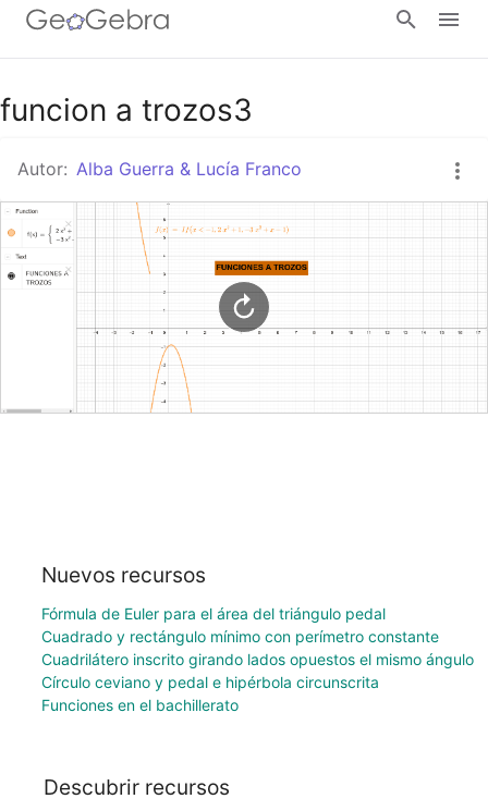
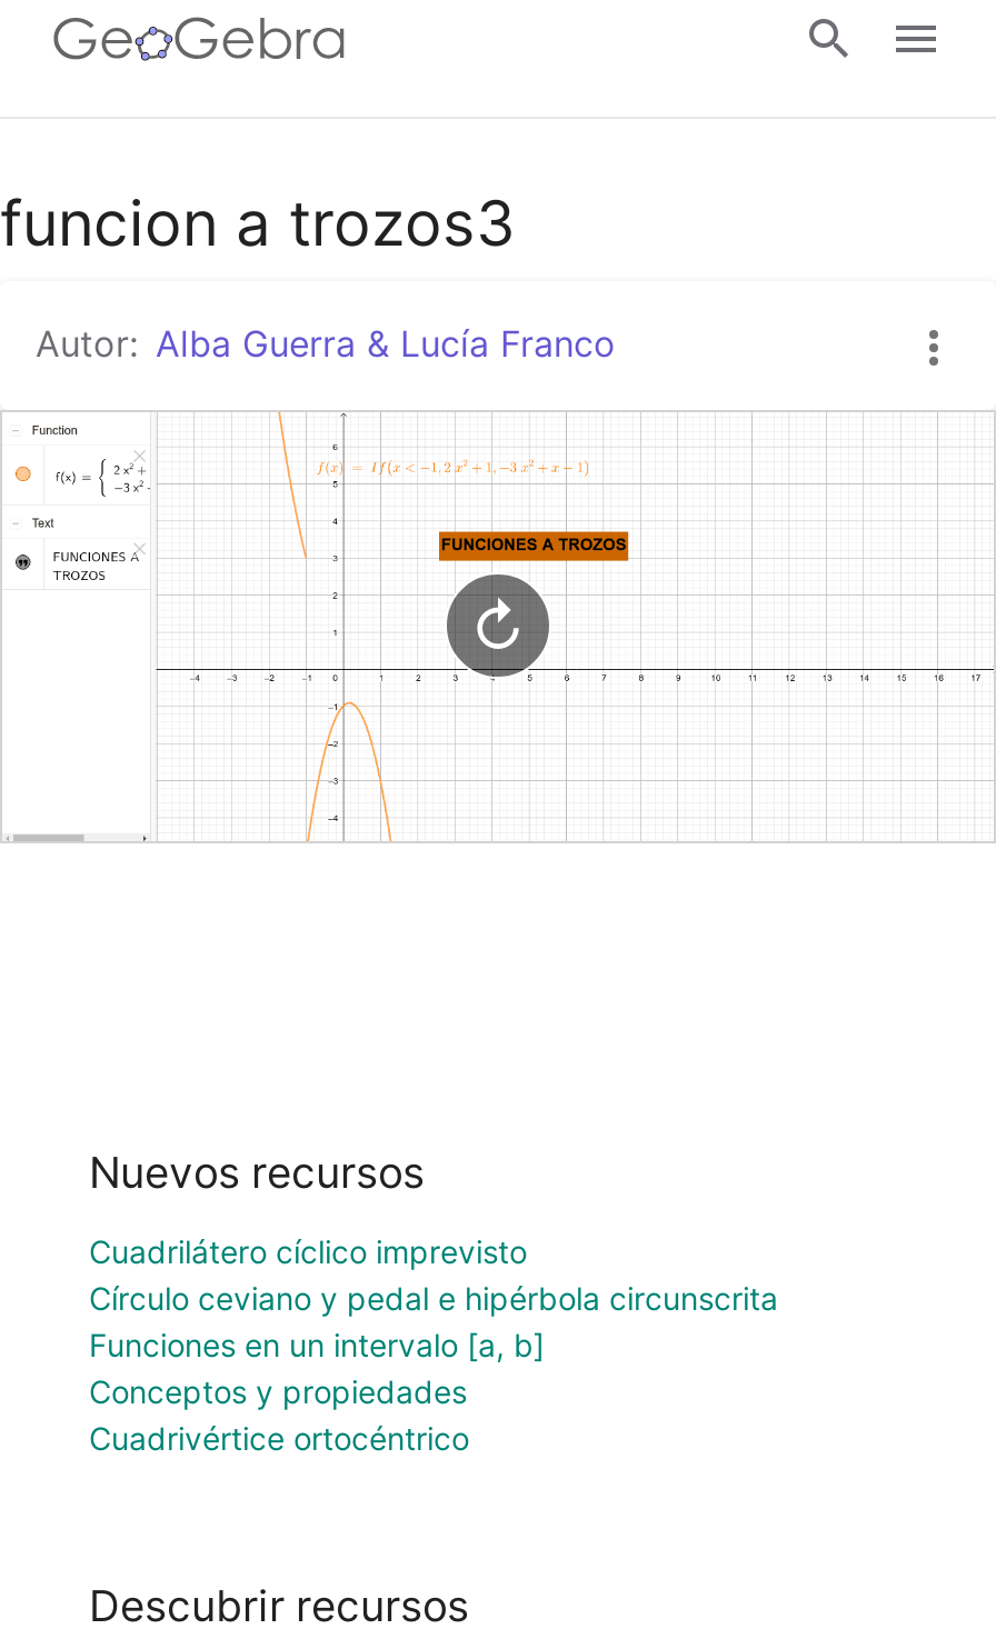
- Fórmula de Euler para el área del triángulo pedal
- Cuadrado y rectángulo mínimo con perímetro constante
- Cuadrilátero inscrito girando lados opuestos el mismo ángulo
+ Cuadrilátero cíclico imprevisto

moved up: Círculo ceviano y pedal e hipérbola circunscrita

- Funciones en el bachillerato
+ Funciones en un intervalo [a, b]
+ Conceptos y propiedades
+ Cuadrivértice ortocéntrico
